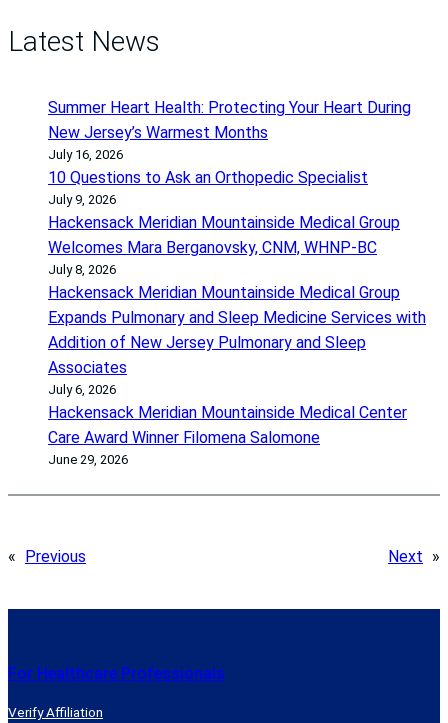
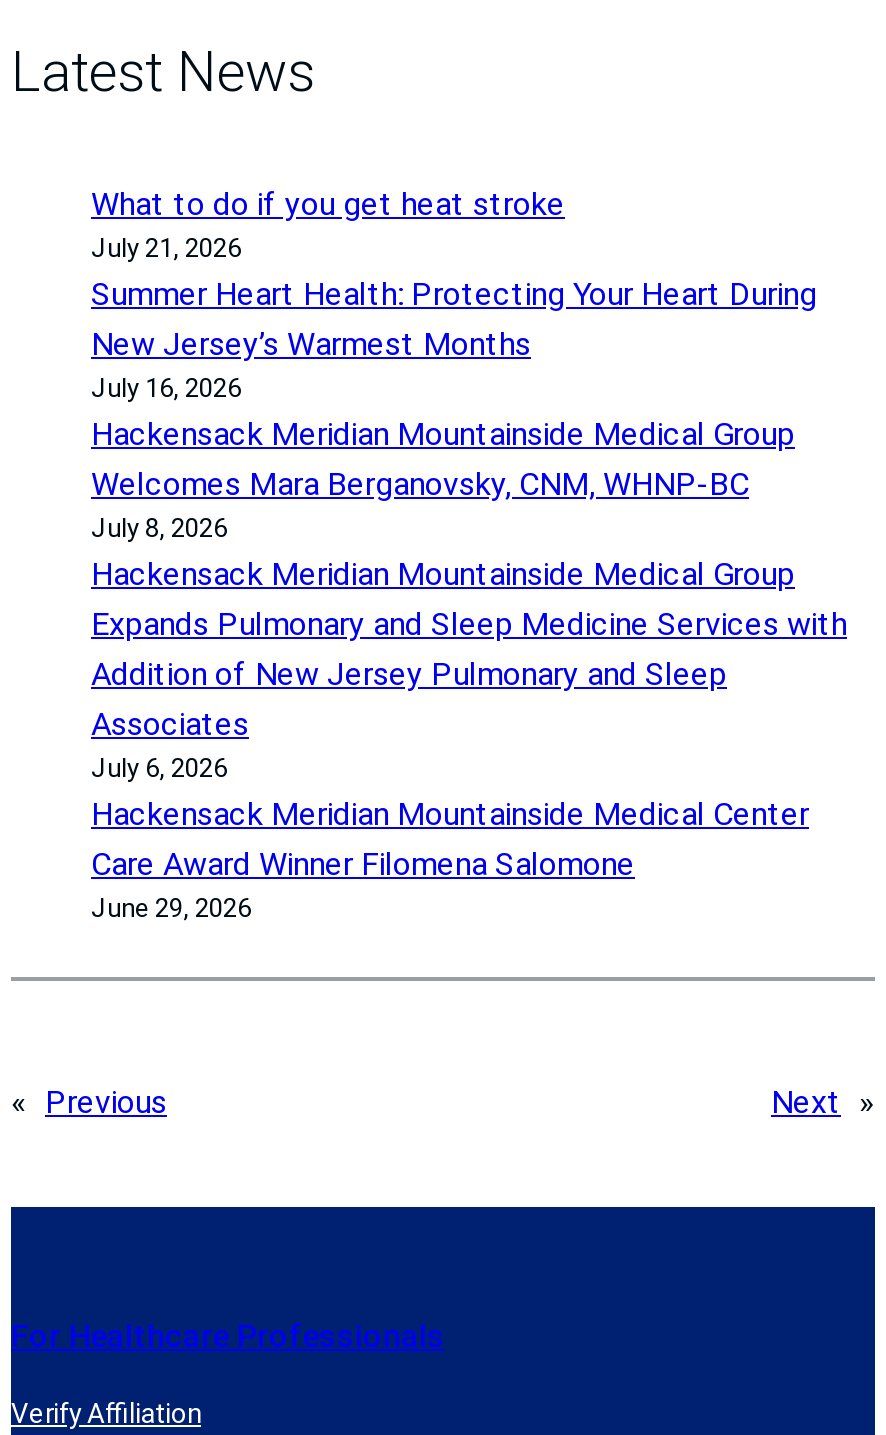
+ What to do if you get heat stroke
+ July 21, 2026

moved down: Summer Heart Health: Protecting Your Heart During | New Jersey’s Warmest Months | July 16, 2026

- 10 Questions to Ask an Orthopedic Specialist
- July 9, 2026
